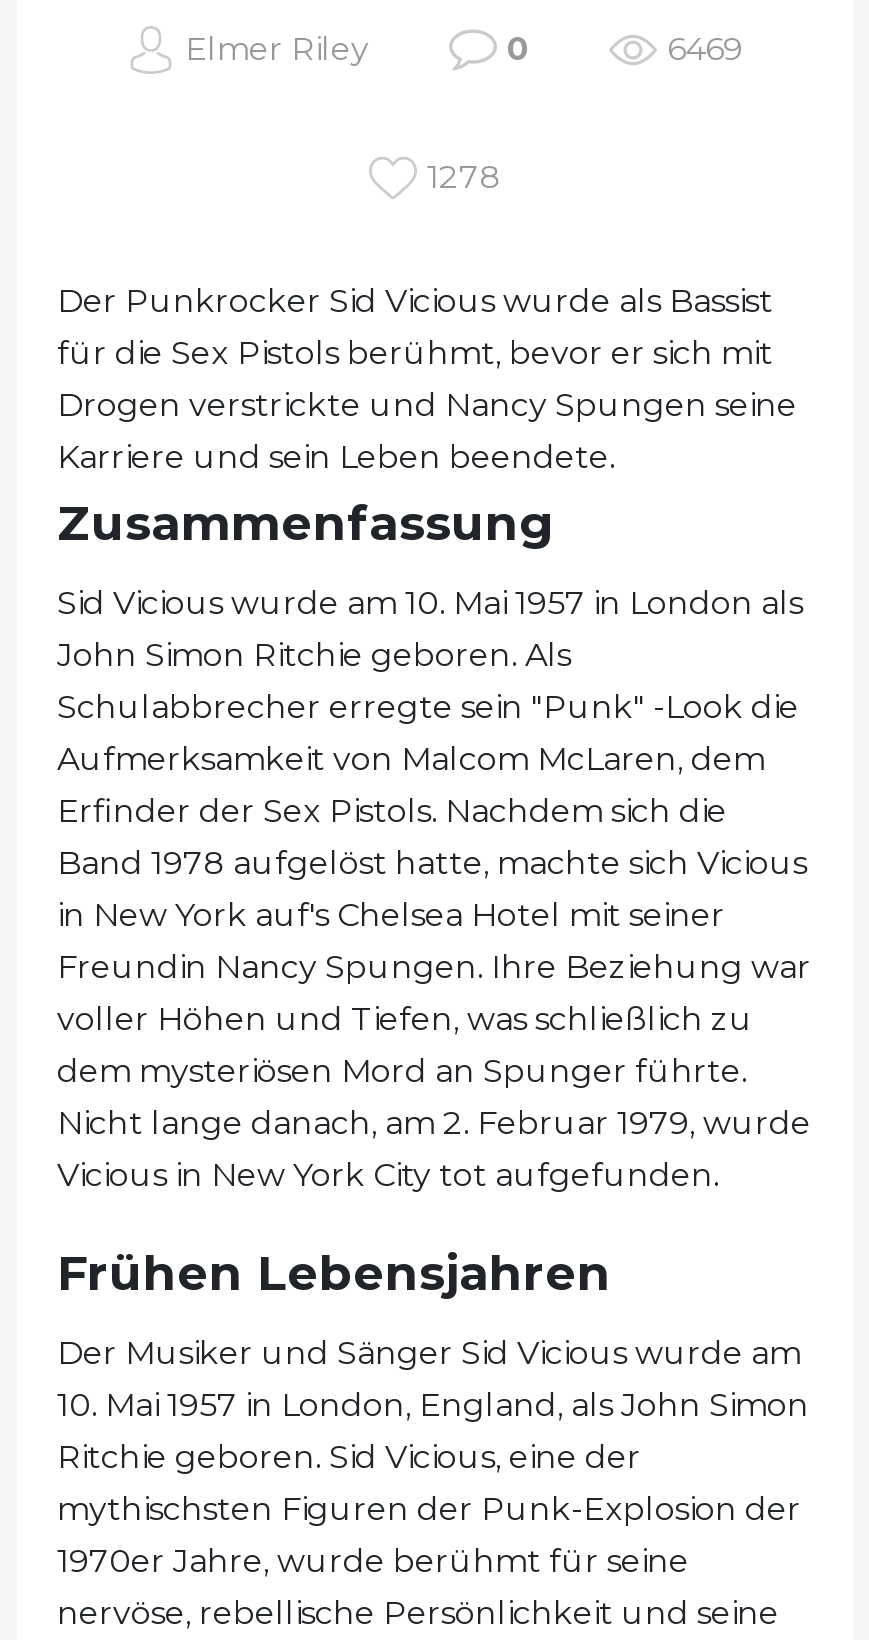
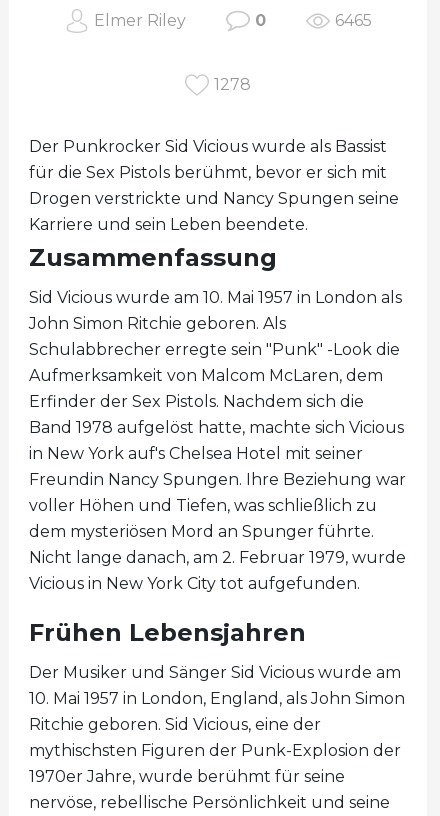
- 6469
+ 6465
